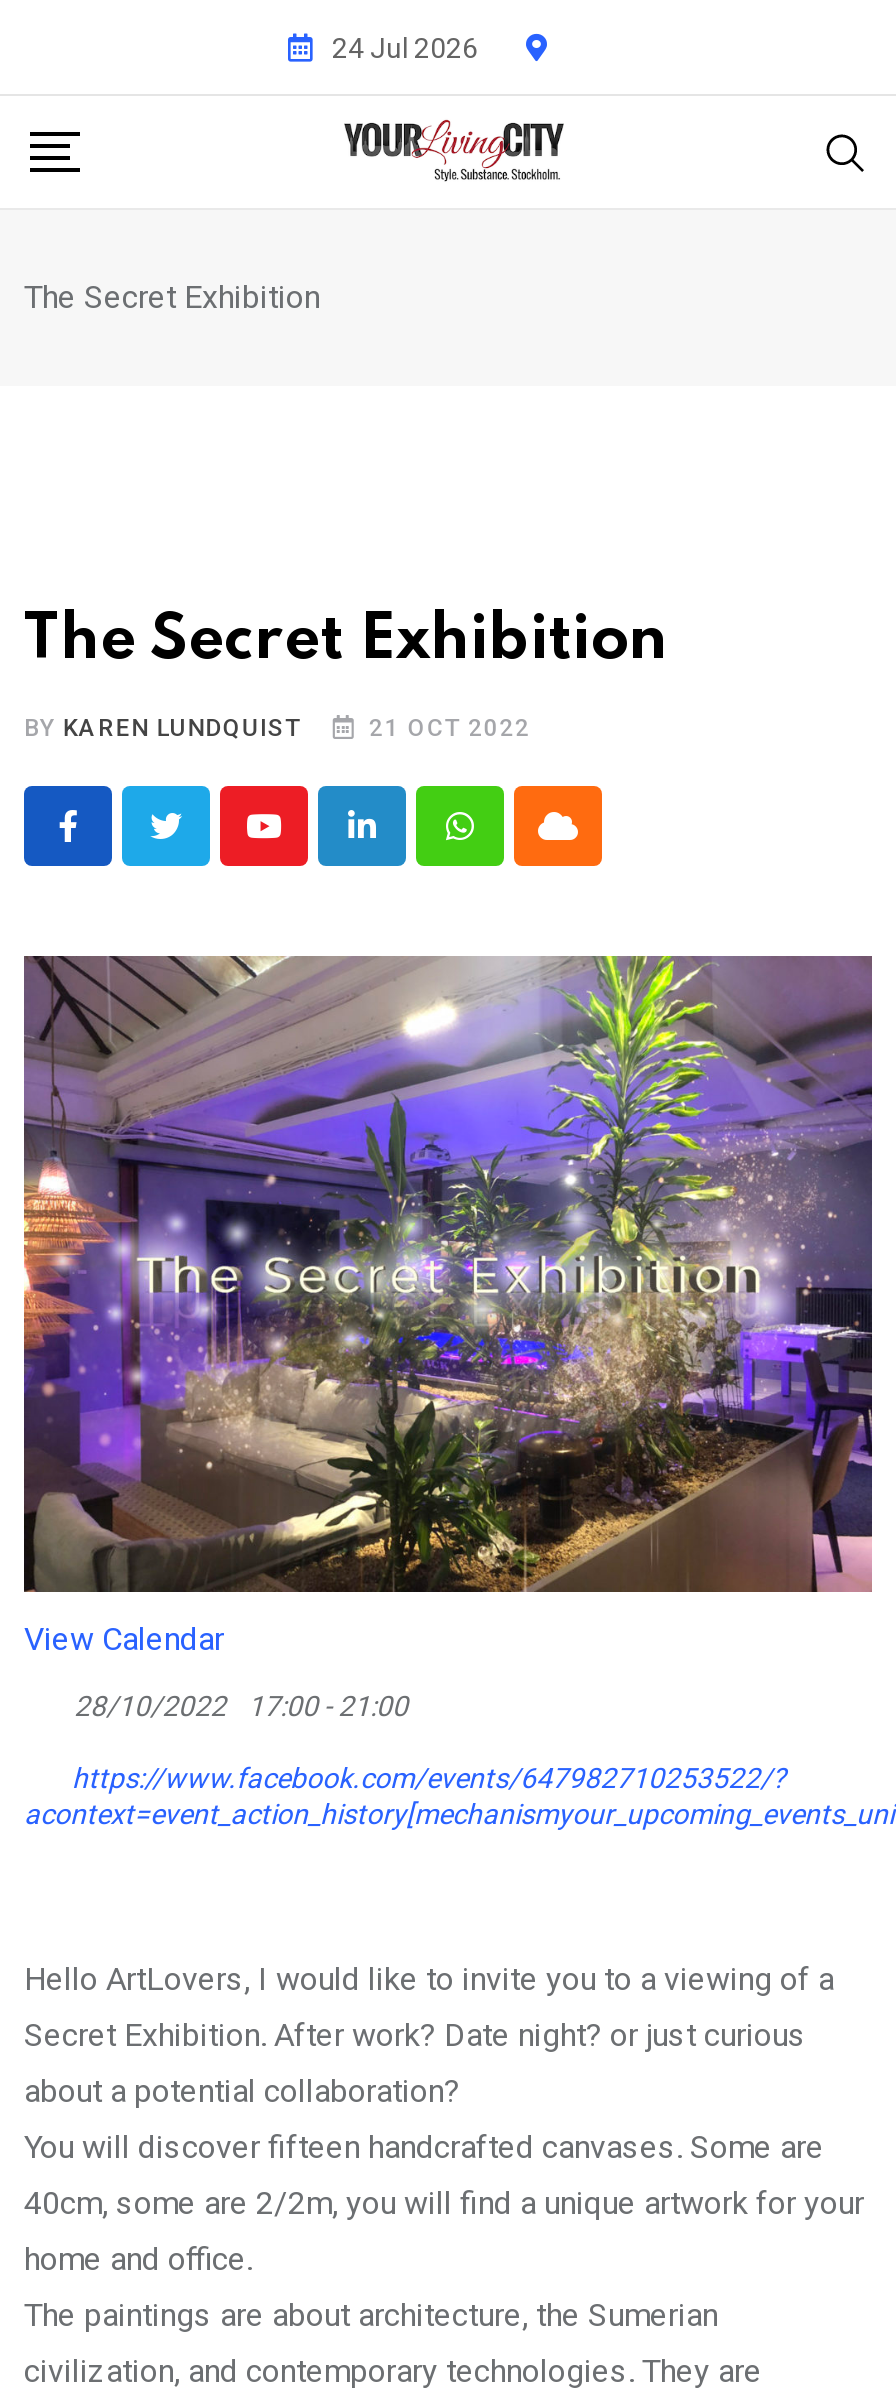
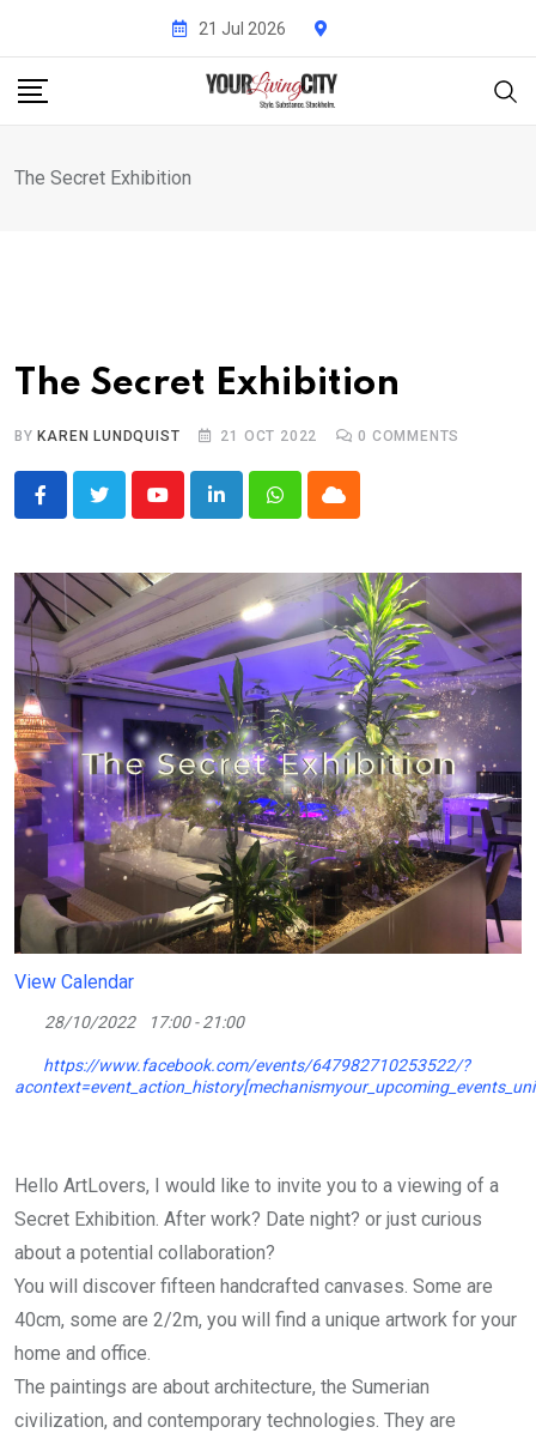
- 24 Jul 2026
+ 21 Jul 2026

+ 0 COMMENTS
